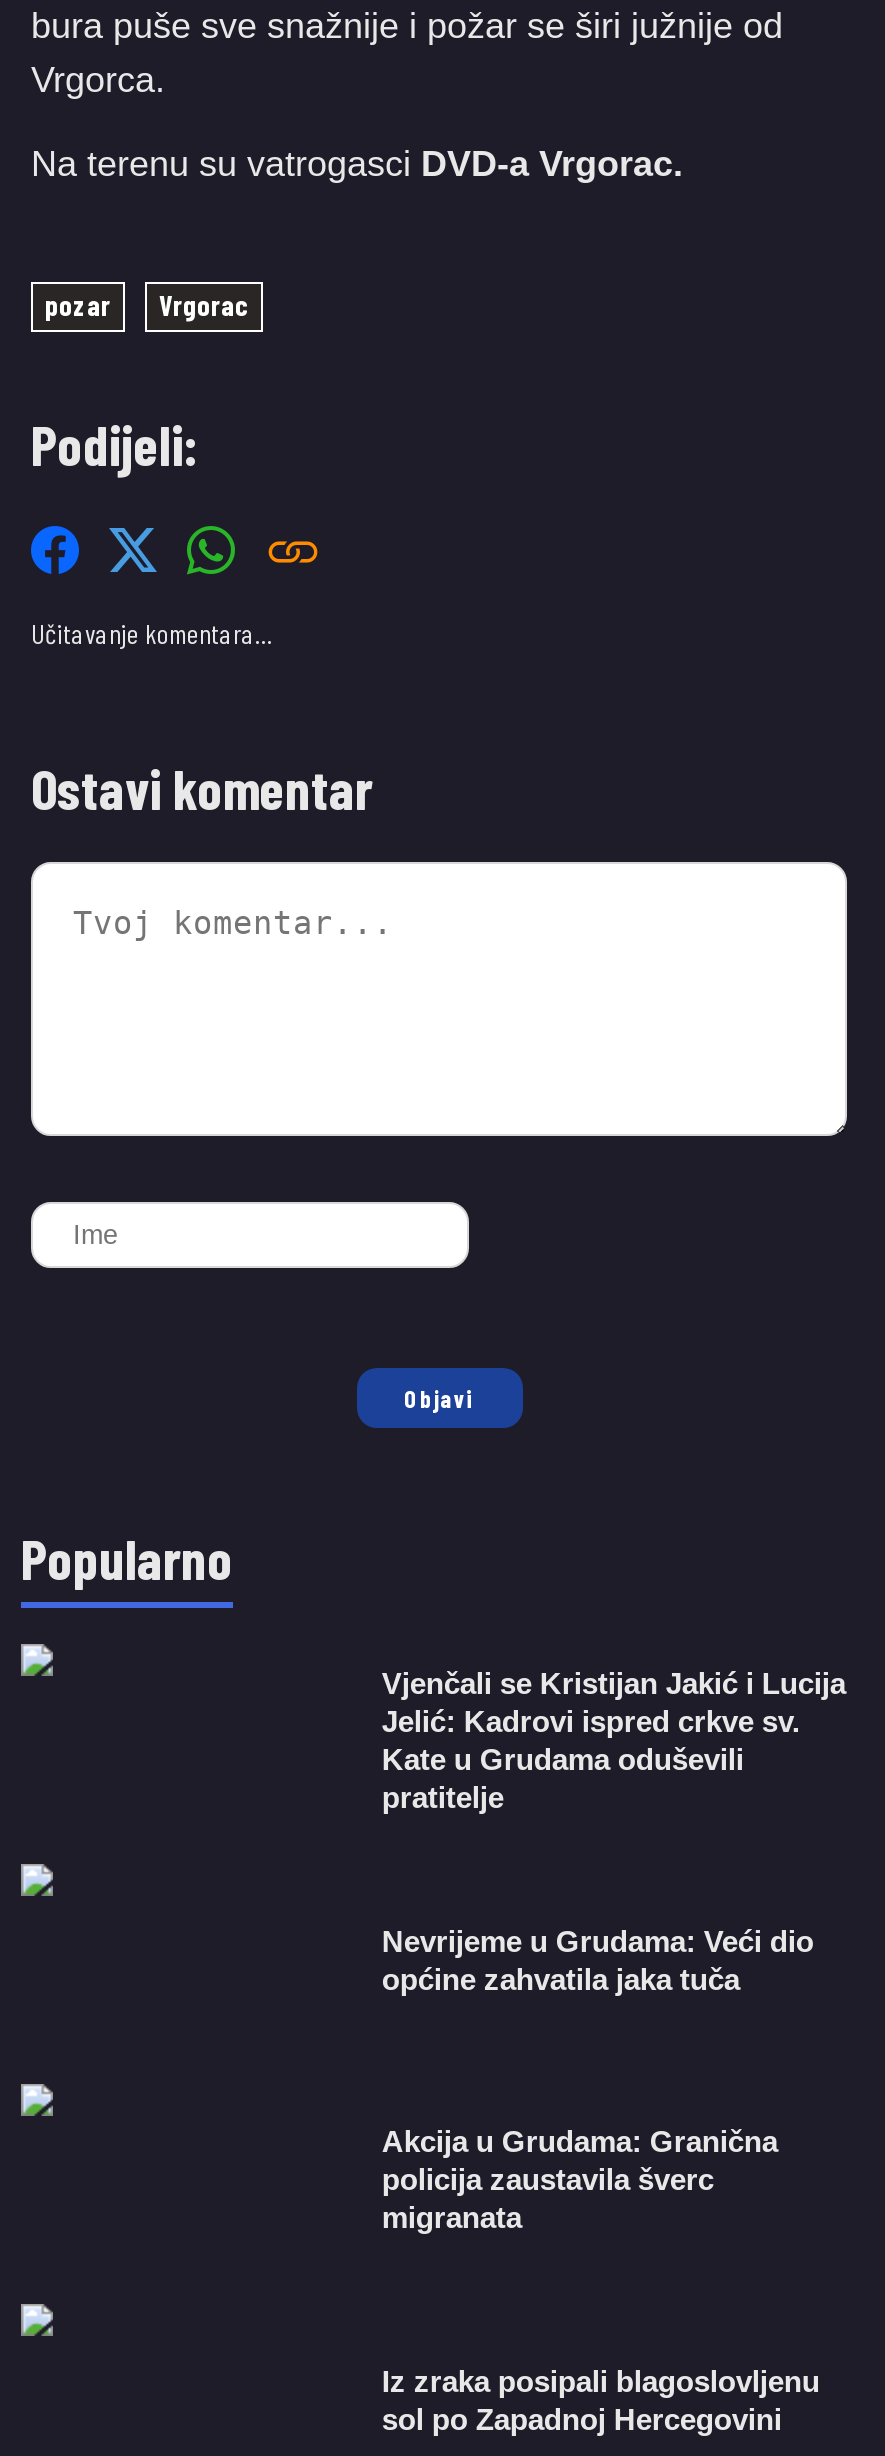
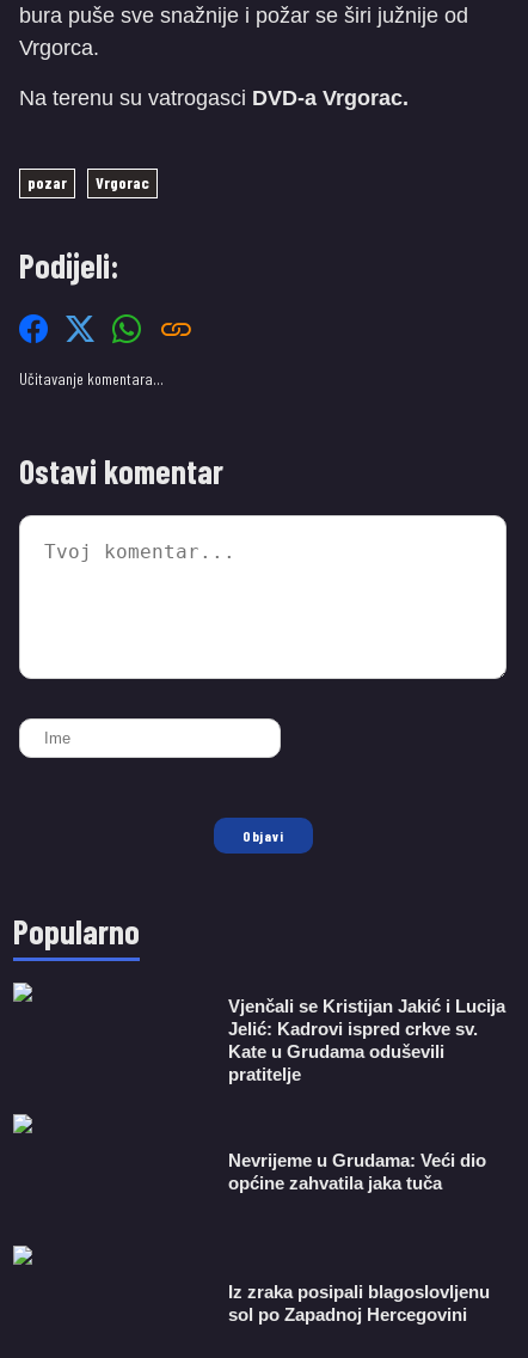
- Akcija u Grudama: Granična
- policija zaustavila šverc
- migranata
